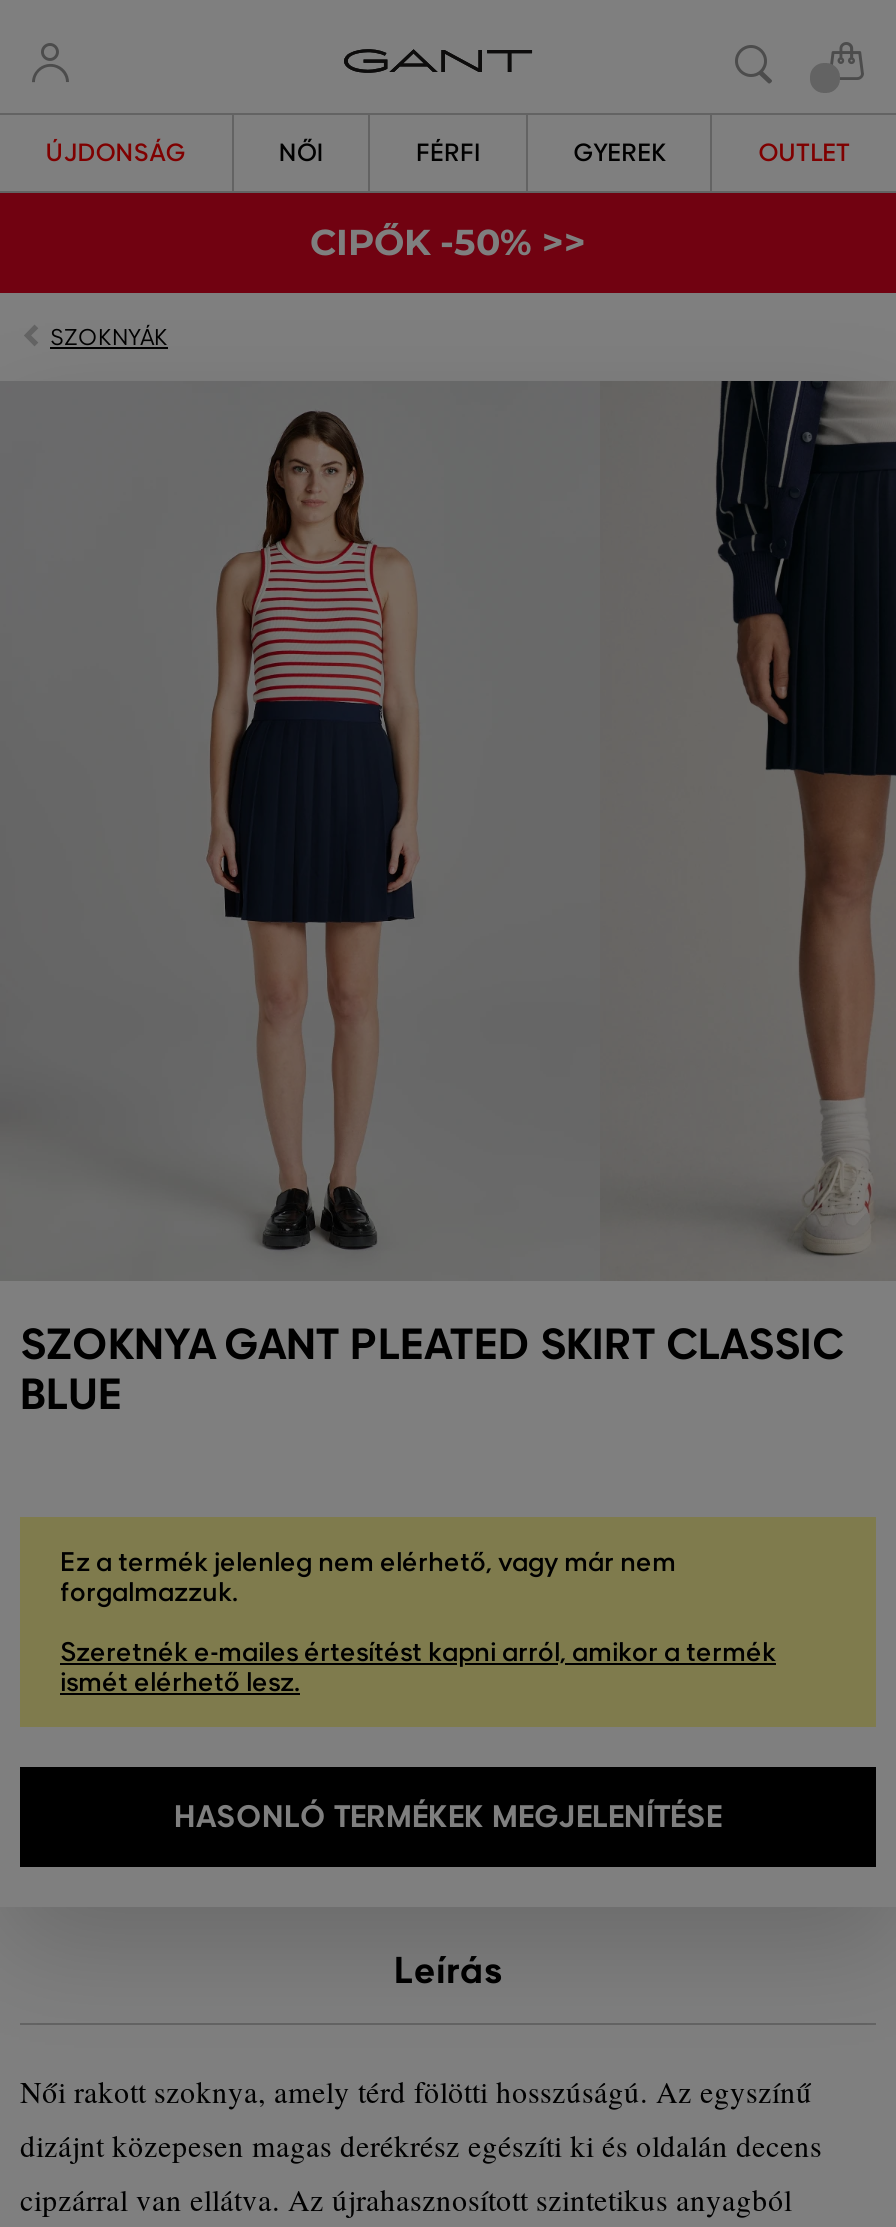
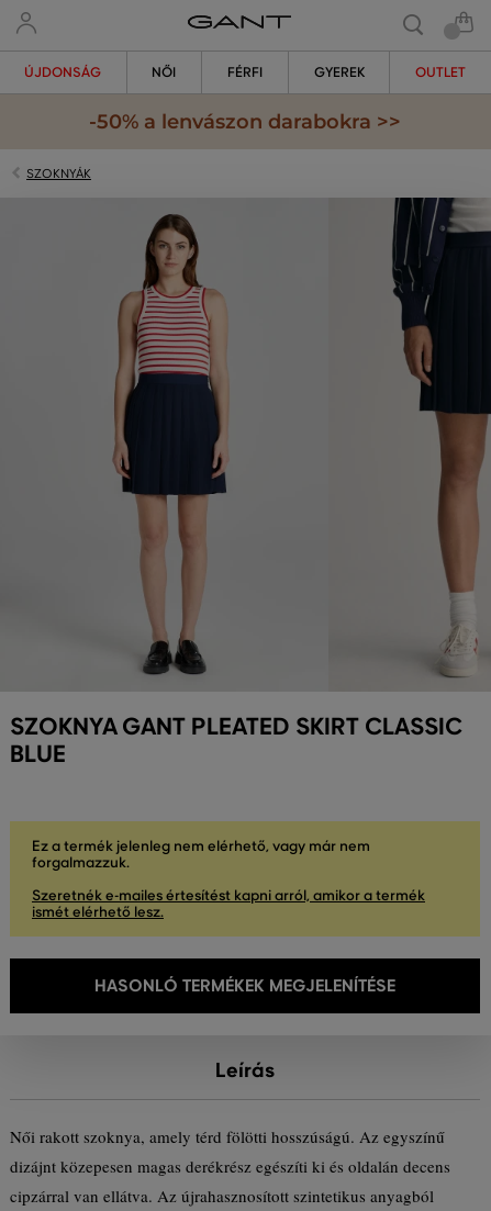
- CIPŐK -50% >>
+ -50% a lenvászon darabokra >>
